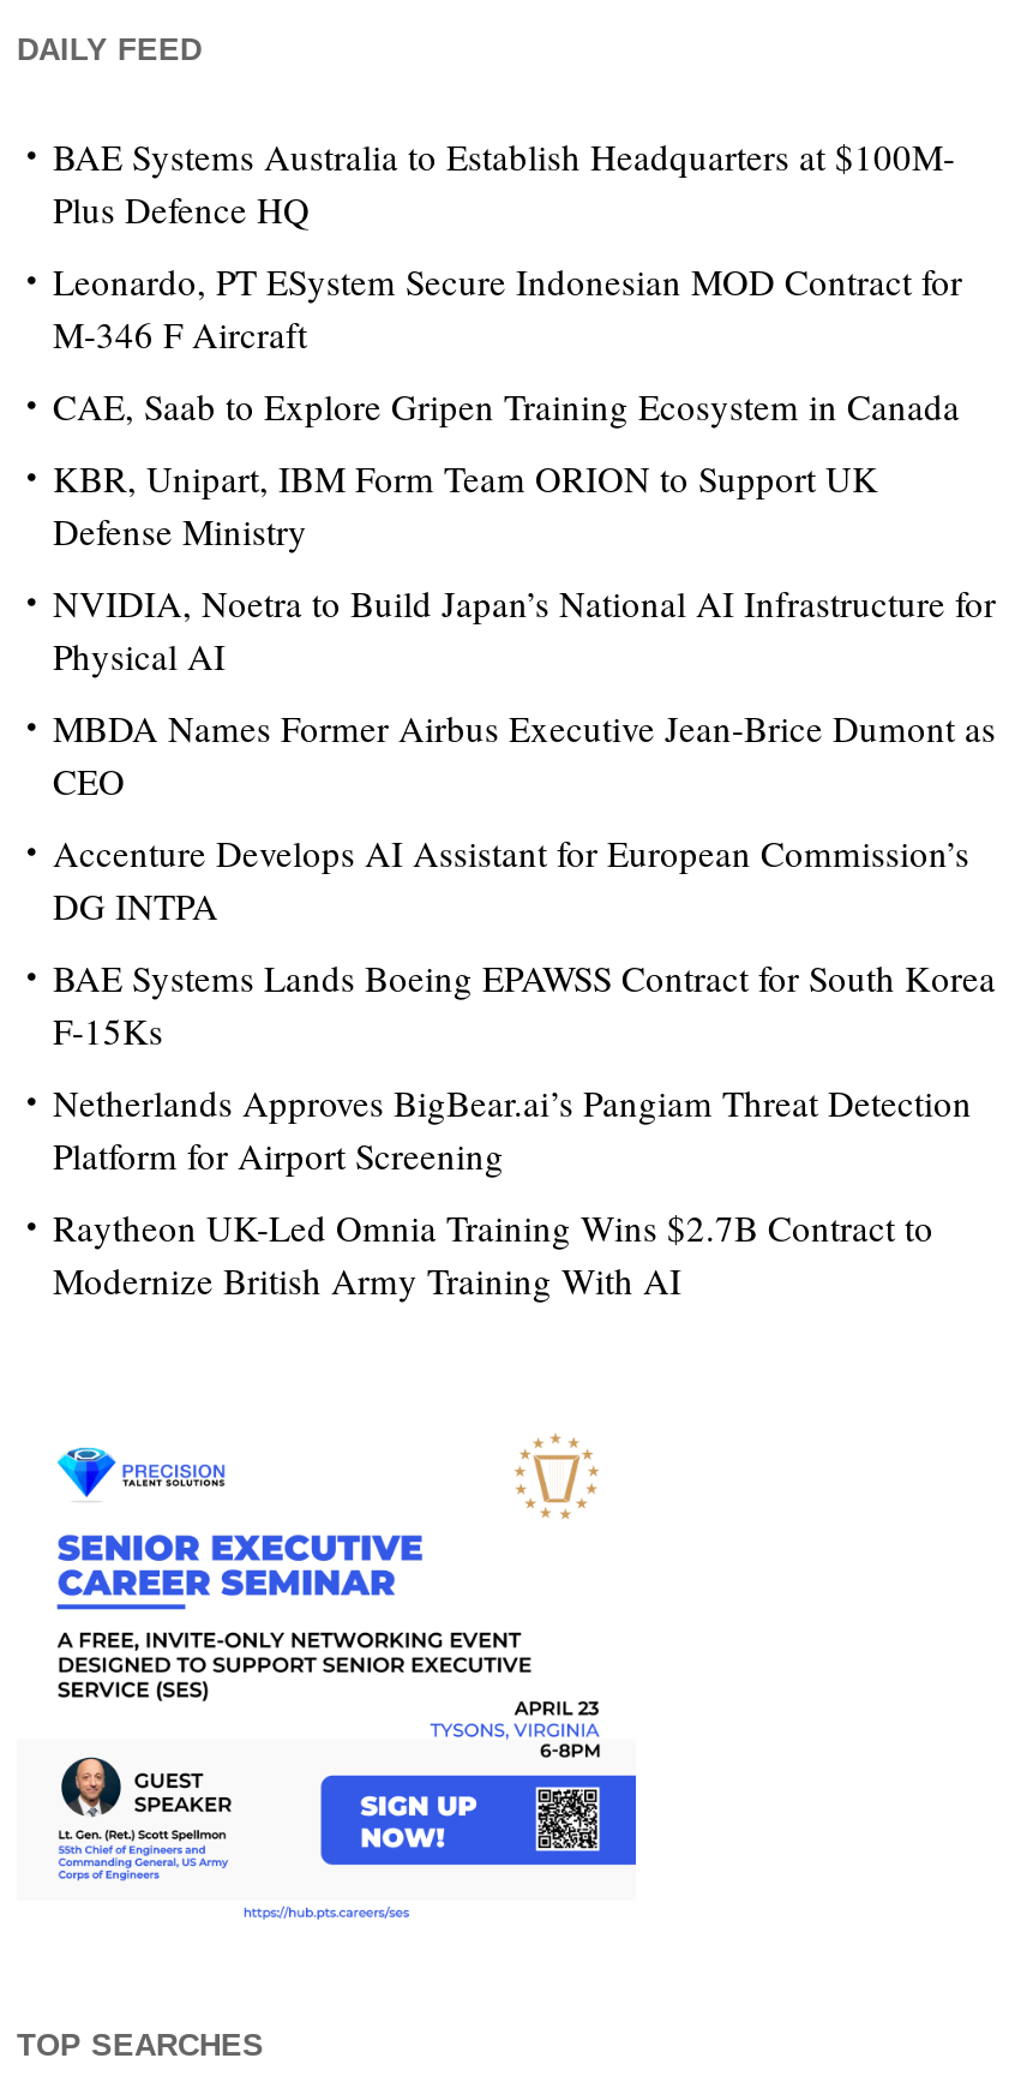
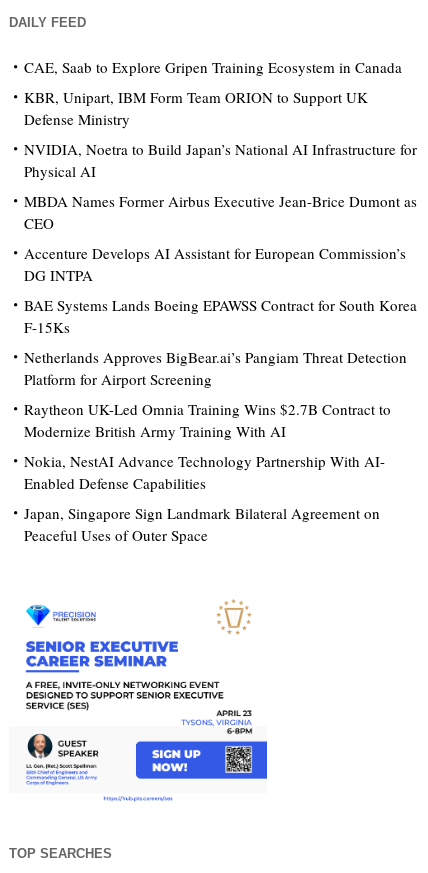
- BAE Systems Australia to Establish Headquarters at $100M-
- Plus Defence HQ
- Leonardo, PT ESystem Secure Indonesian MOD Contract for
- M-346 F Aircraft

moved up: CAE, Saab to Explore Gripen Training Ecosystem in Canada | KBR, Unipart, IBM Form Team ORION to Support UK | Defense Ministry | ... | Raytheon UK-Led Omnia Training Wins $2.7B Contract to | Modernize British Army Training With AI

+ Nokia, NestAI Advance Technology Partnership With AI-
+ Enabled Defense Capabilities
+ Japan, Singapore Sign Landmark Bilateral Agreement on
+ Peaceful Uses of Outer Space
